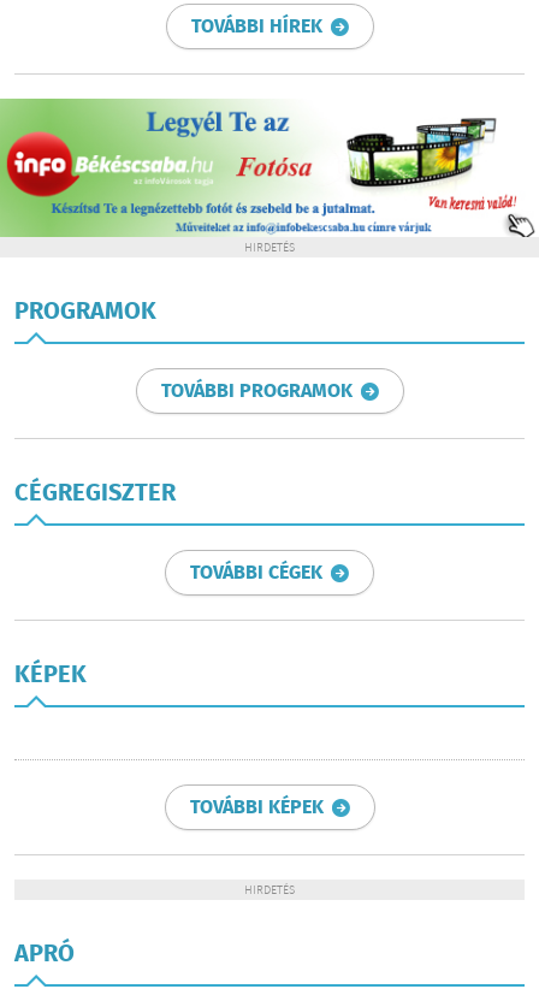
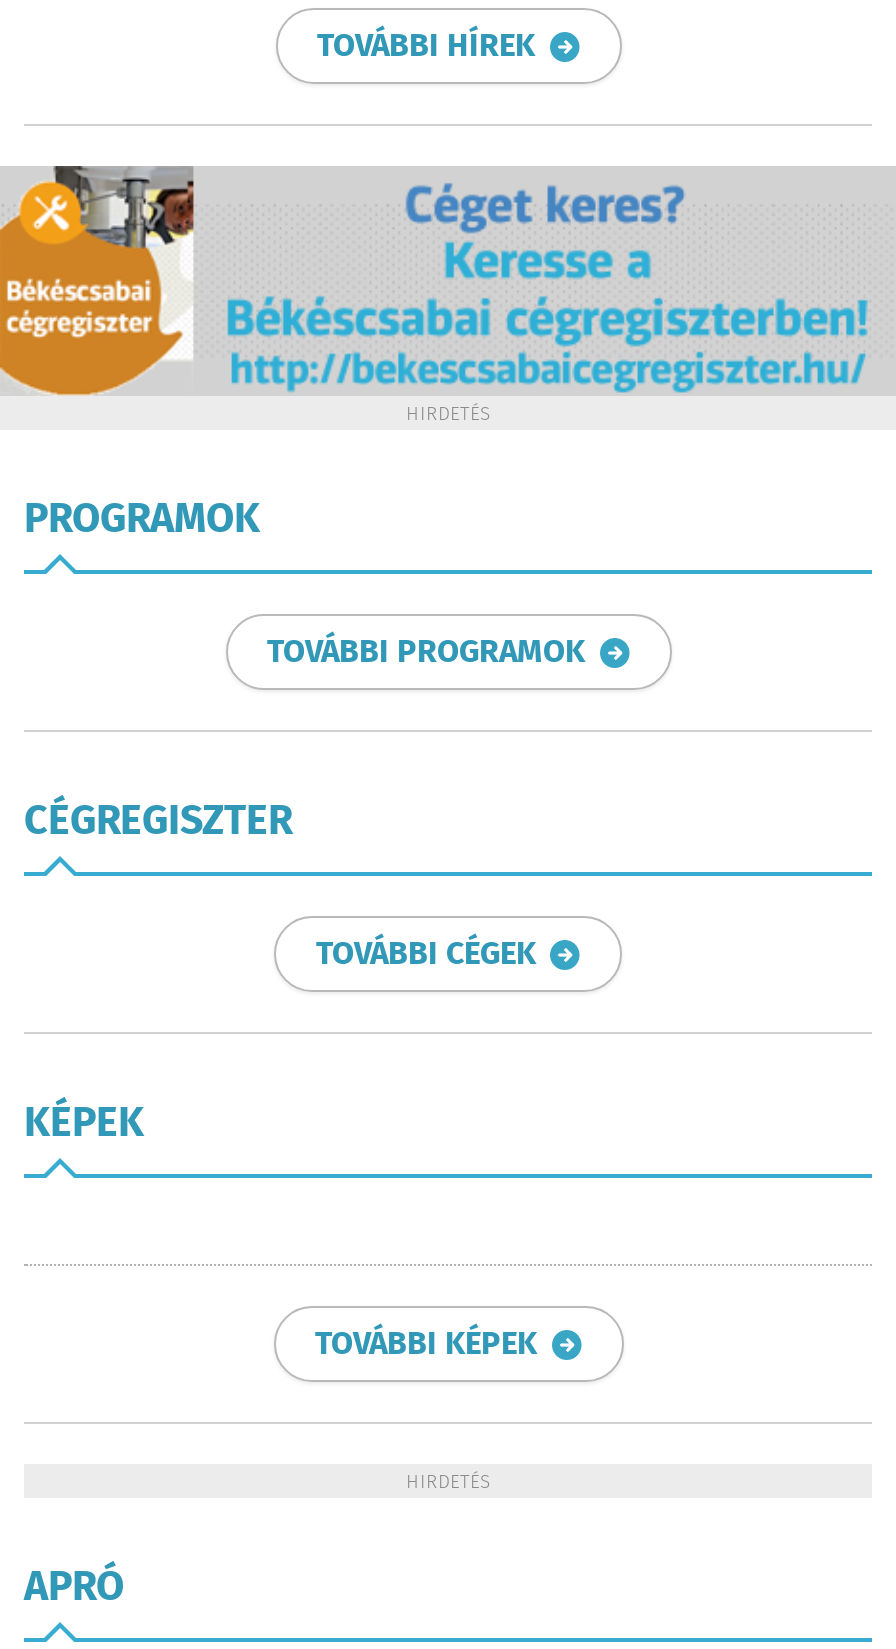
- [image]
+ [image]
